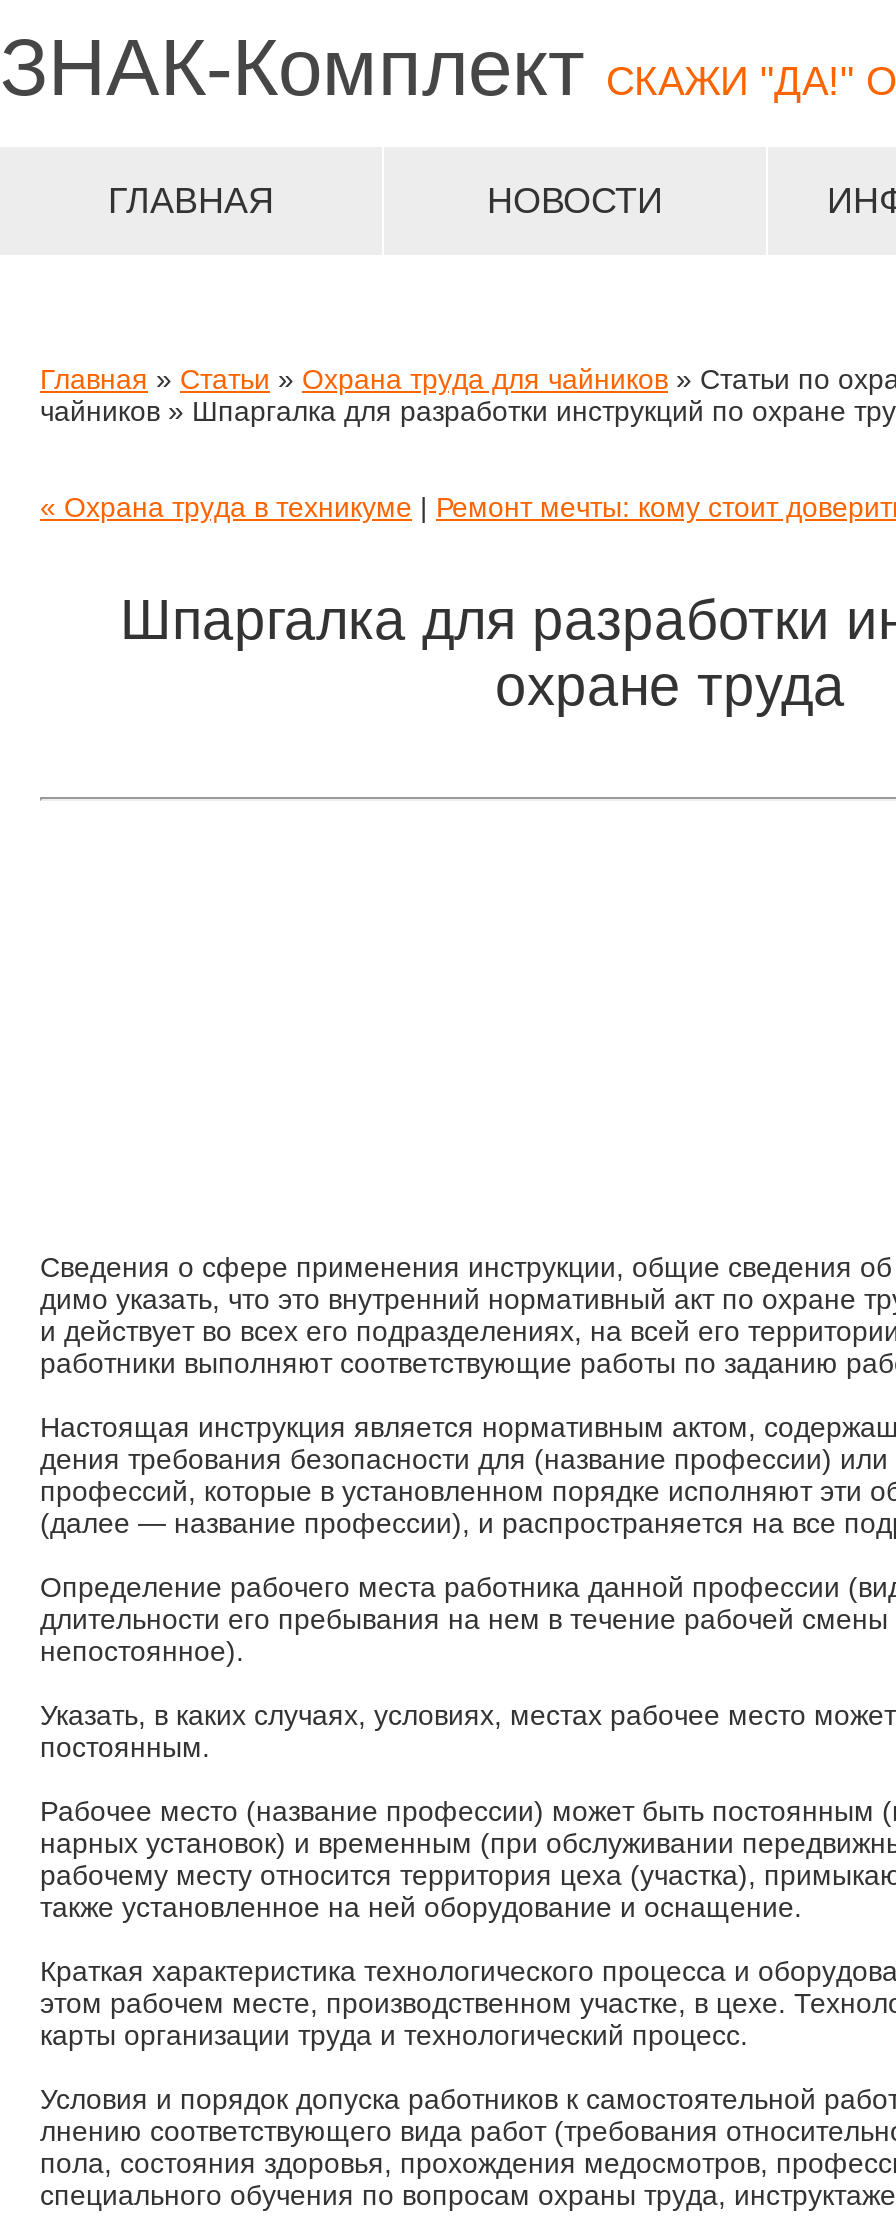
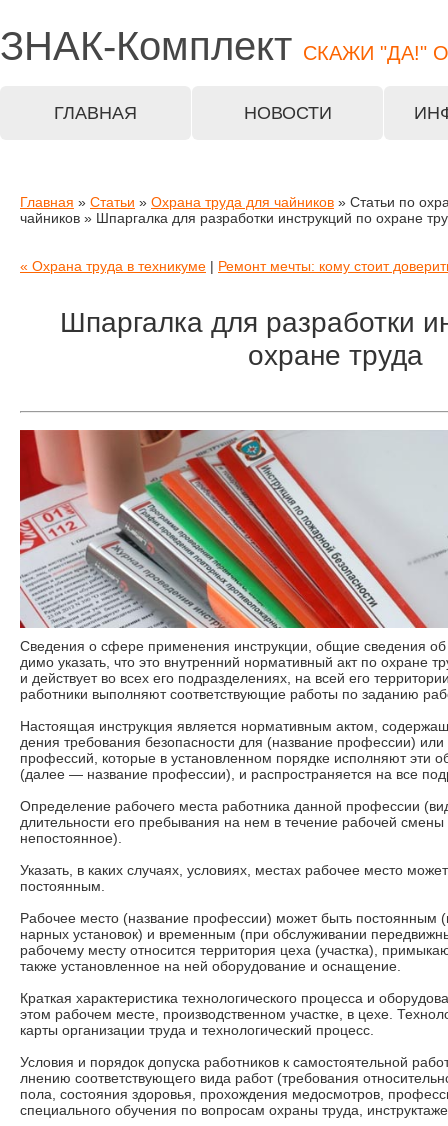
+ [image]
